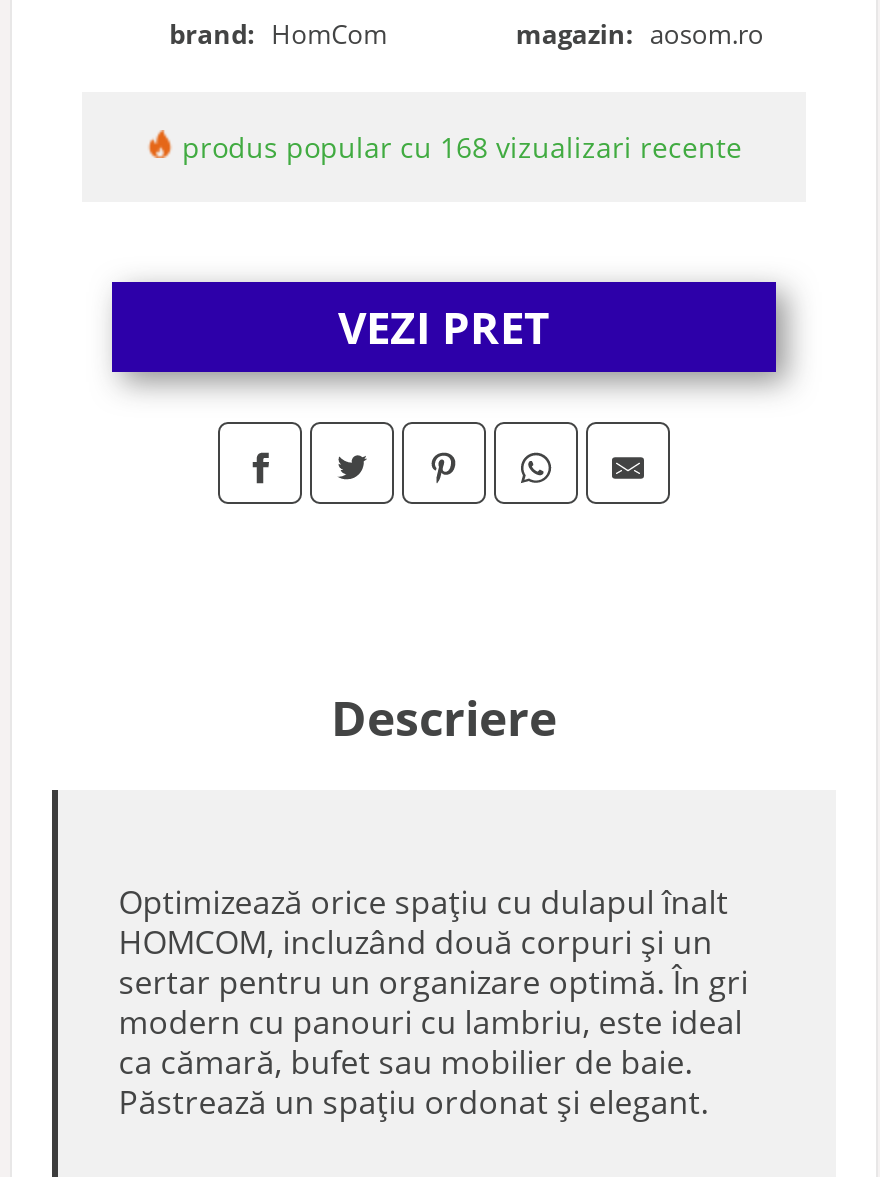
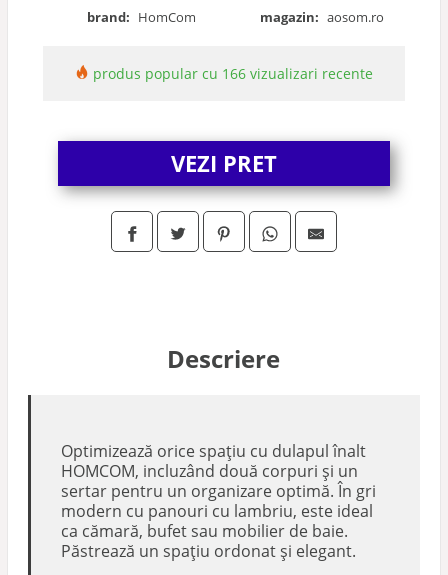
- produs popular cu 168 vizualizari recente
+ produs popular cu 166 vizualizari recente
